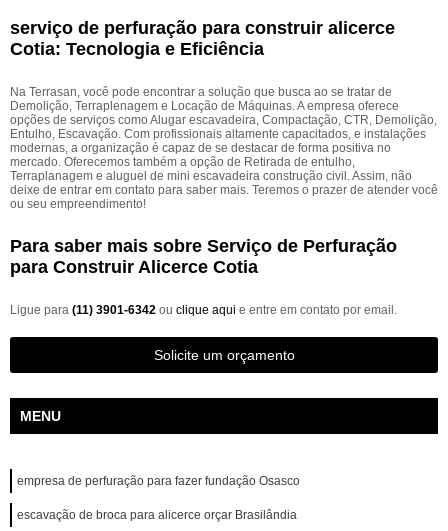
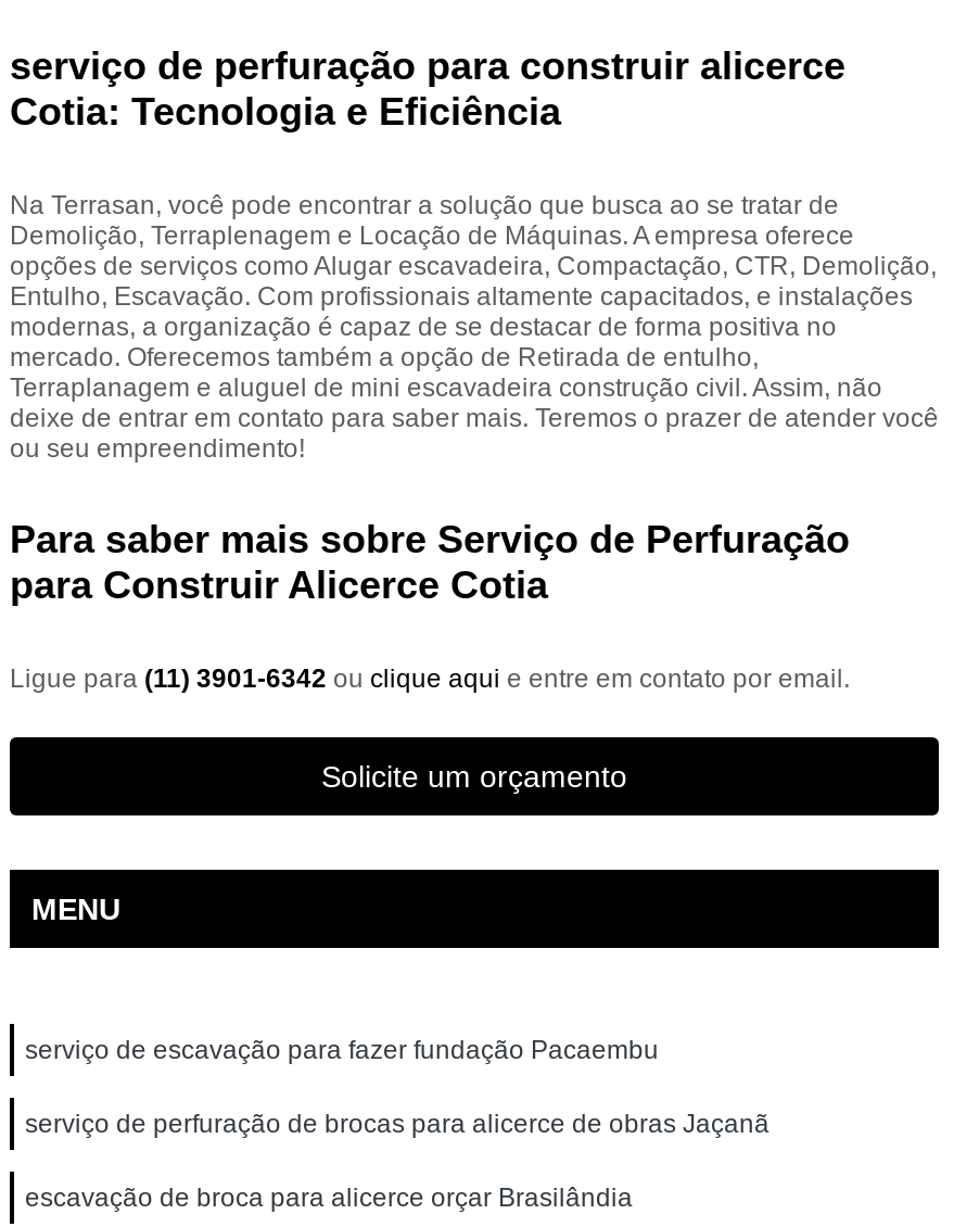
- empresa de perfuração para fazer fundação Osasco
+ serviço de escavação para fazer fundação Pacaembu
+ serviço de perfuração de brocas para alicerce de obras Jaçanã
